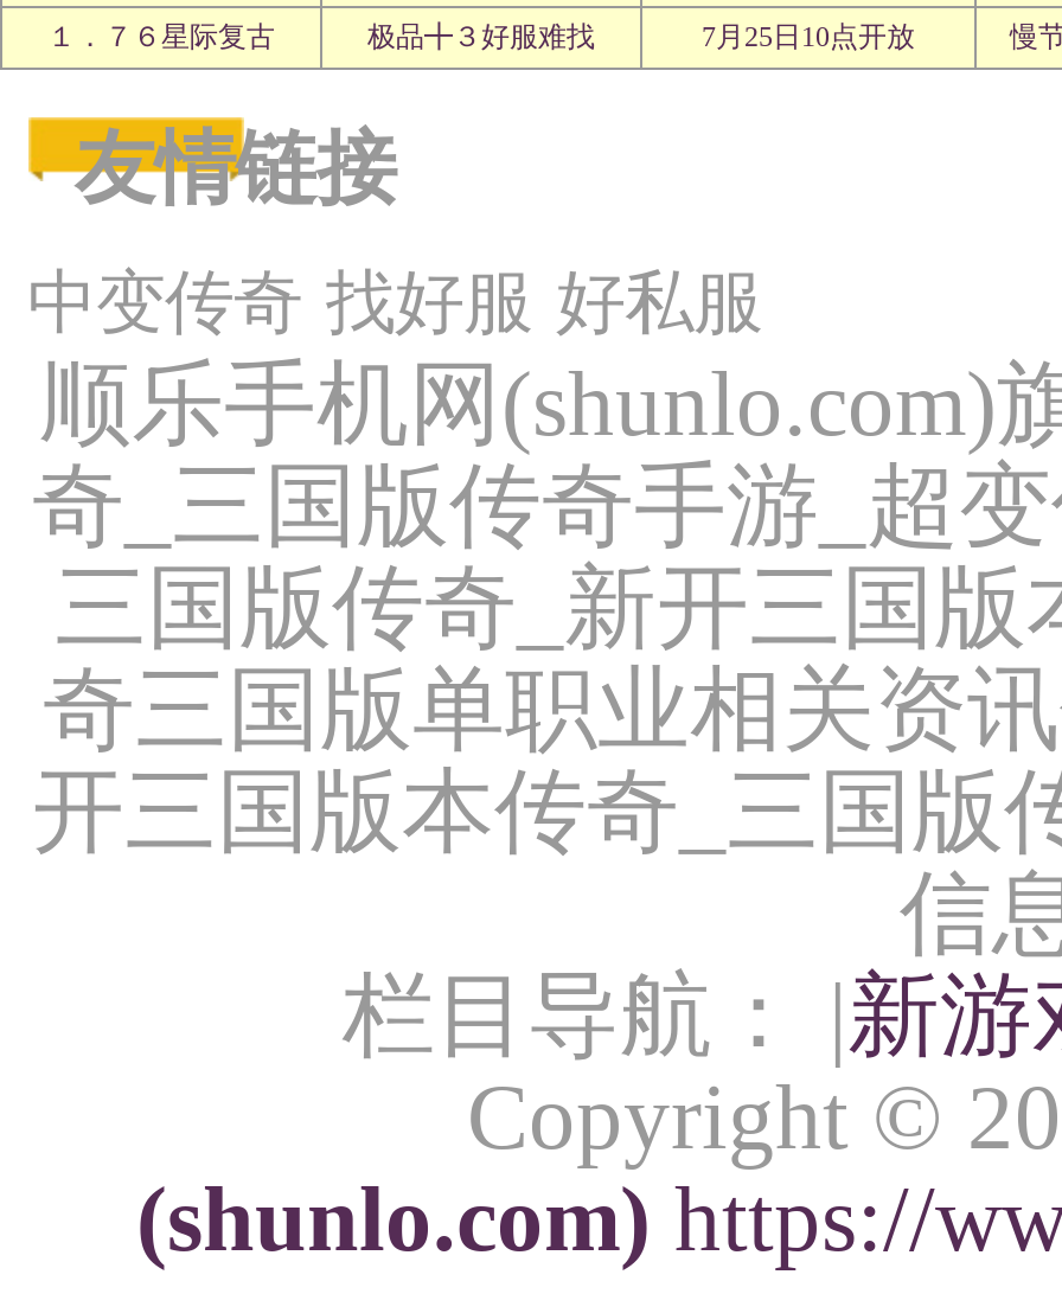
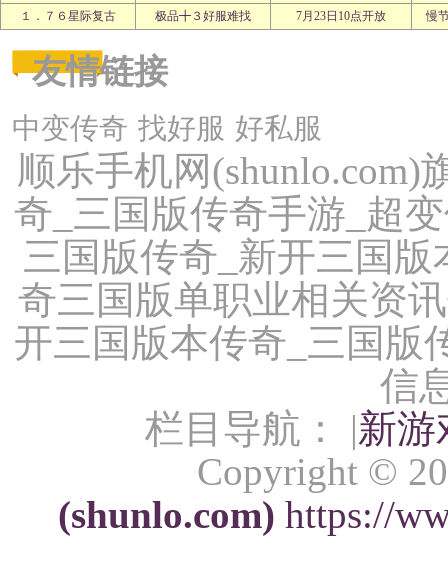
- 7月25日10点开放
+ 7月23日10点开放
